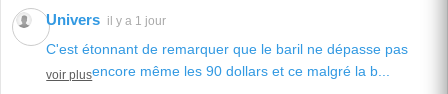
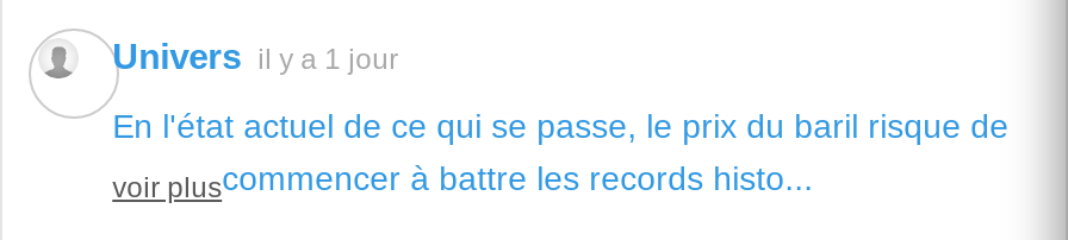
- C'est étonnant de remarquer que le baril ne dépasse pas
- encore même les 90 dollars et ce malgré la b...
+ En l'état actuel de ce qui se passe, le prix du baril risque de
+ commencer à battre les records histo...
